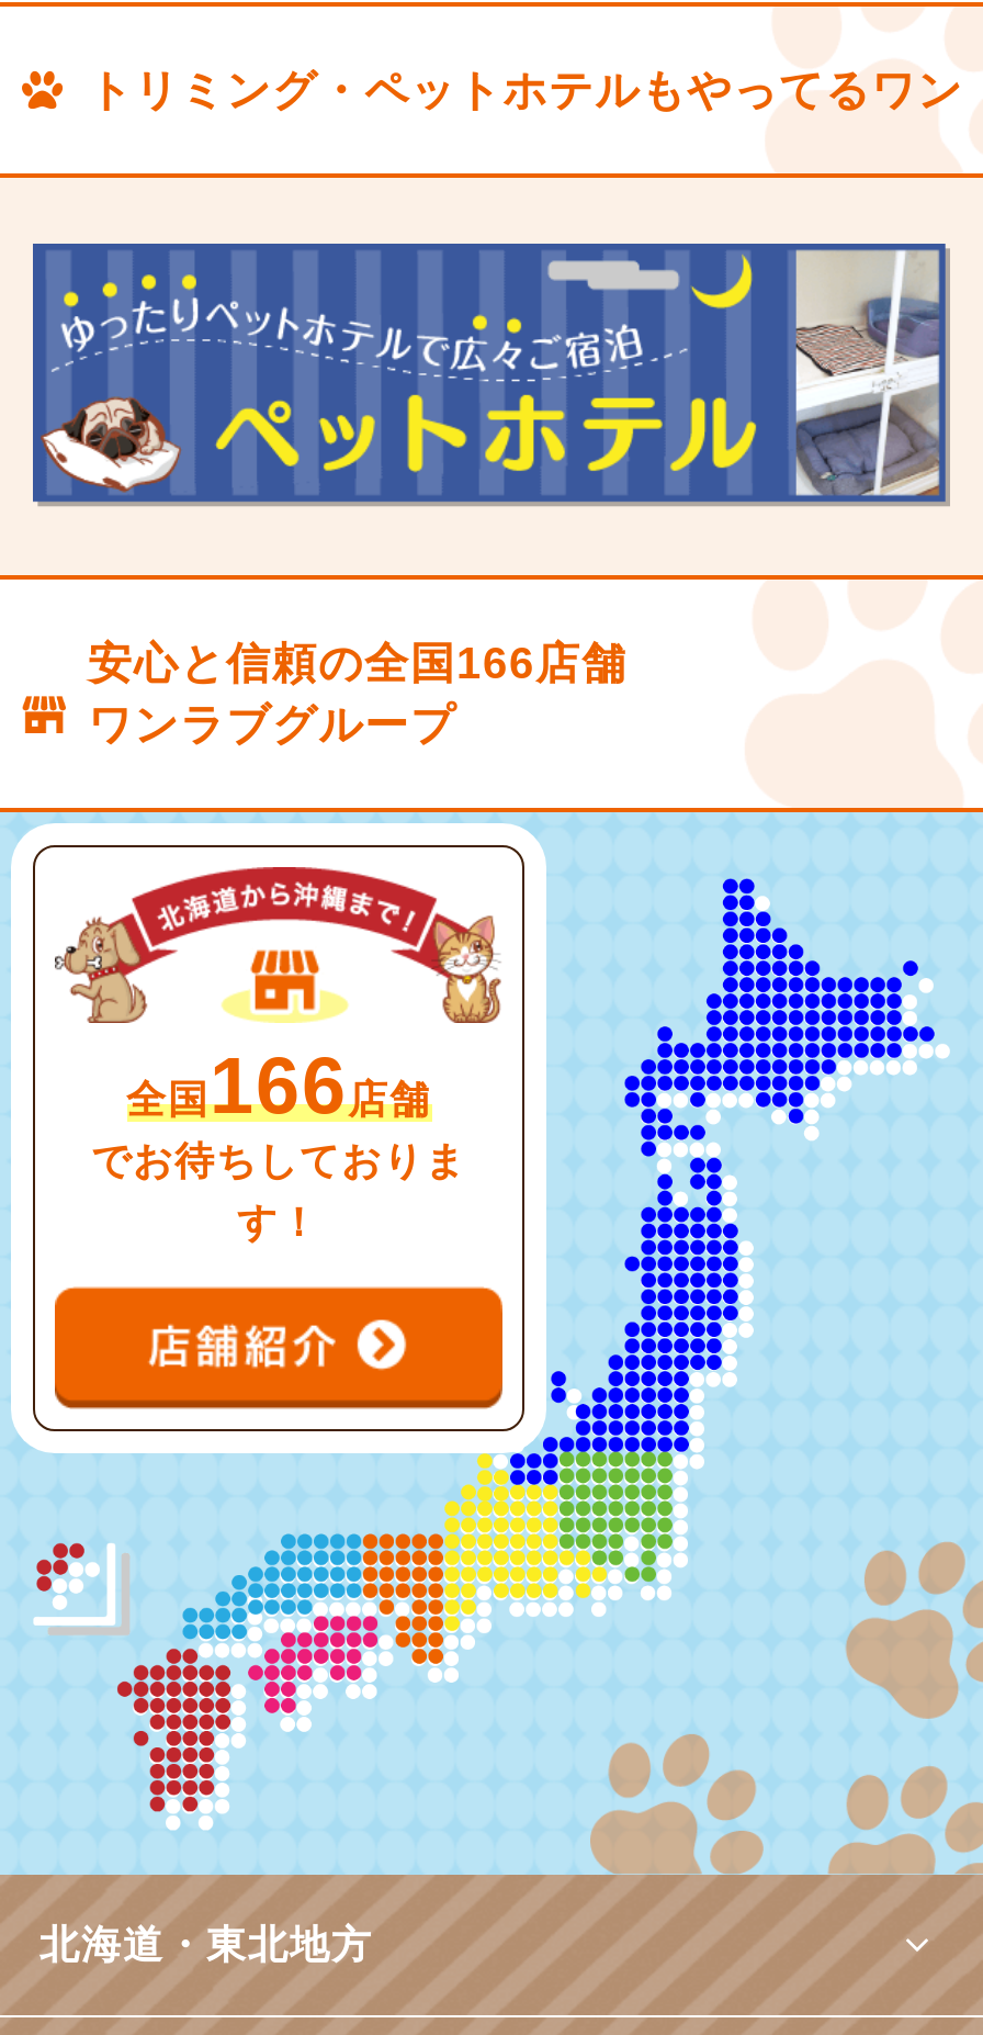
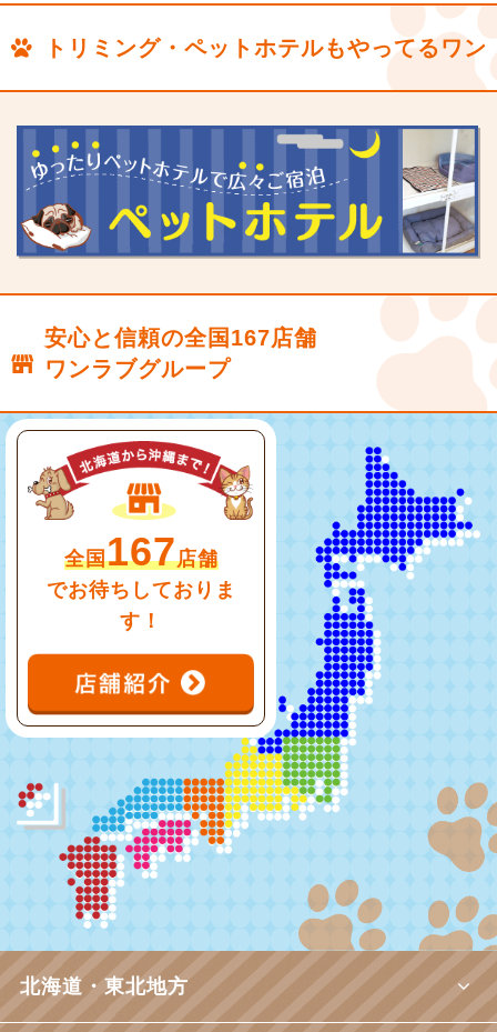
- 安心と信頼の全国166店舗
+ 安心と信頼の全国167店舗

- 全国166店舗
+ 全国167店舗
